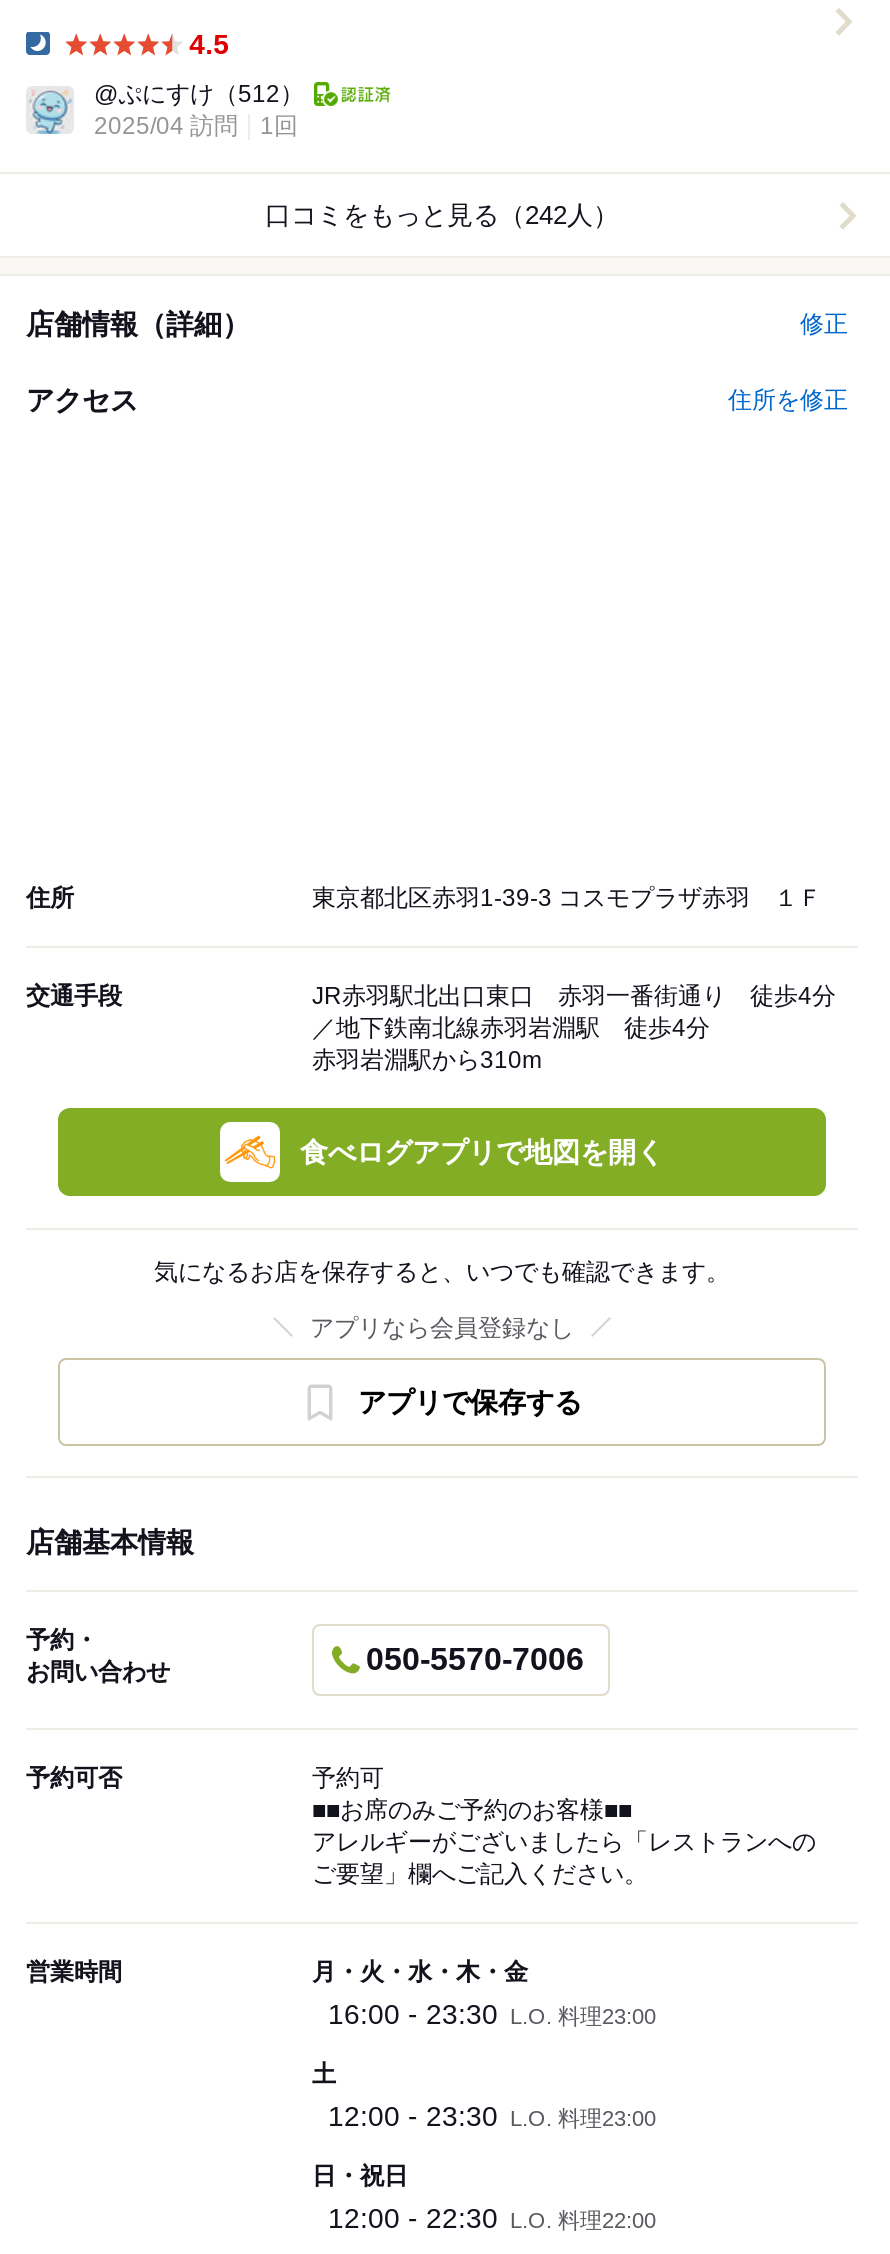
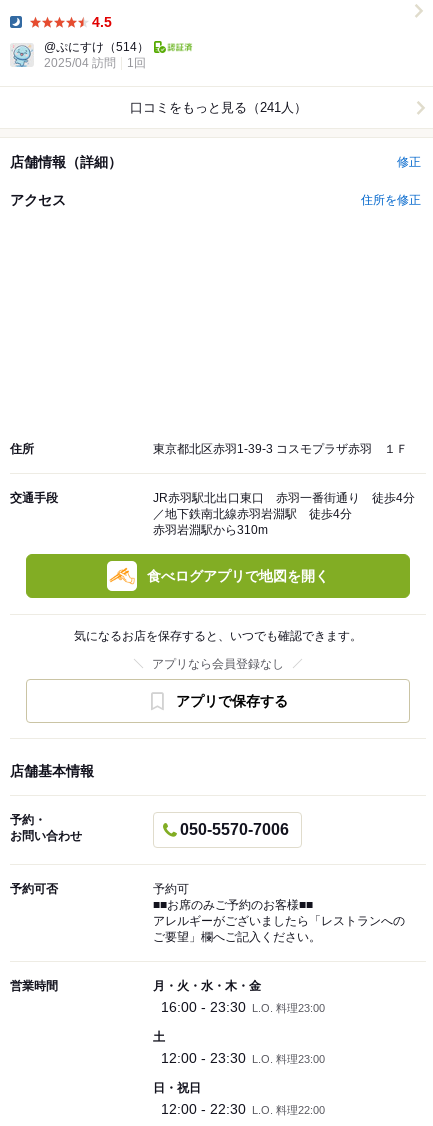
- @ぷにすけ（512）
+ @ぷにすけ（514）

- 口コミをもっと見る（242人）
+ 口コミをもっと見る（241人）
